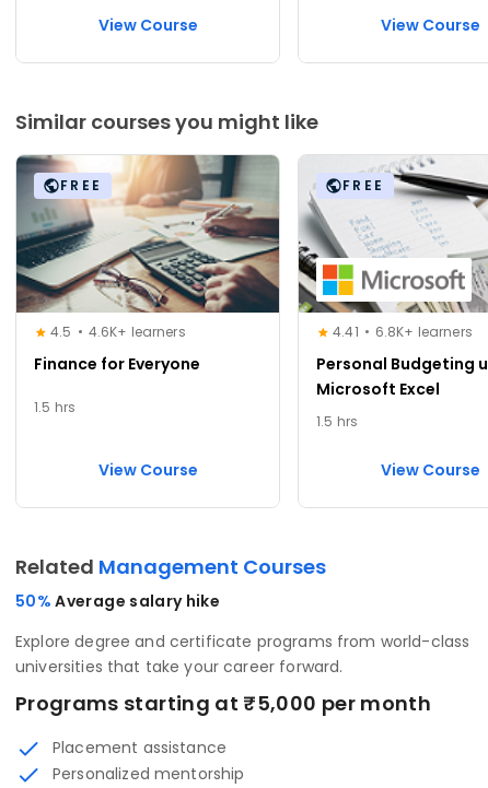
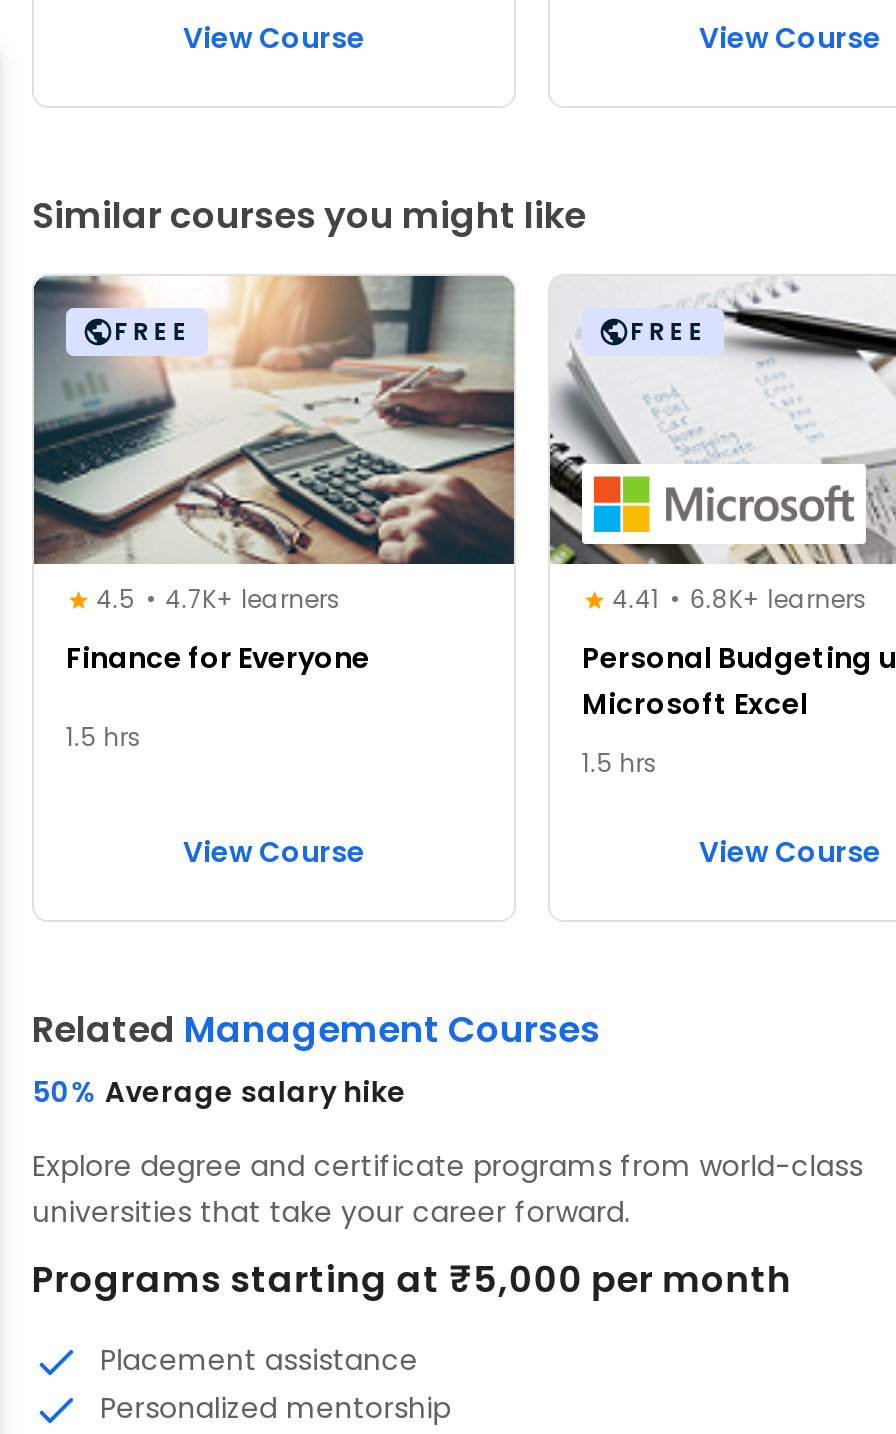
- 4.5 4.6K+ learners
+ 4.5 4.7K+ learners
